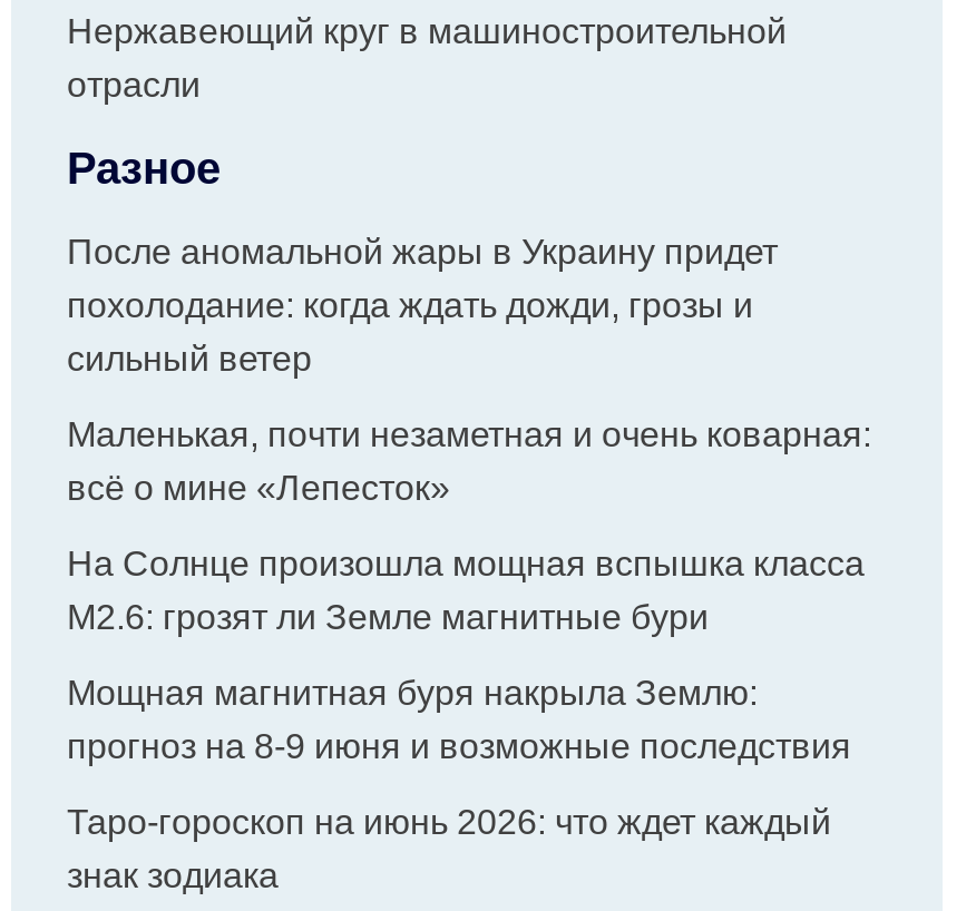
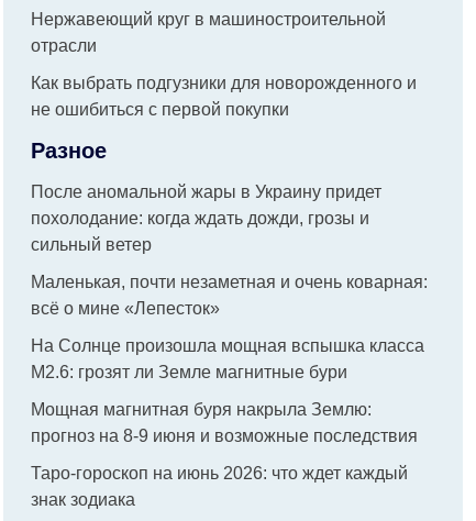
+ Как выбрать подгузники для новорожденного и
+ не ошибиться с первой покупки
